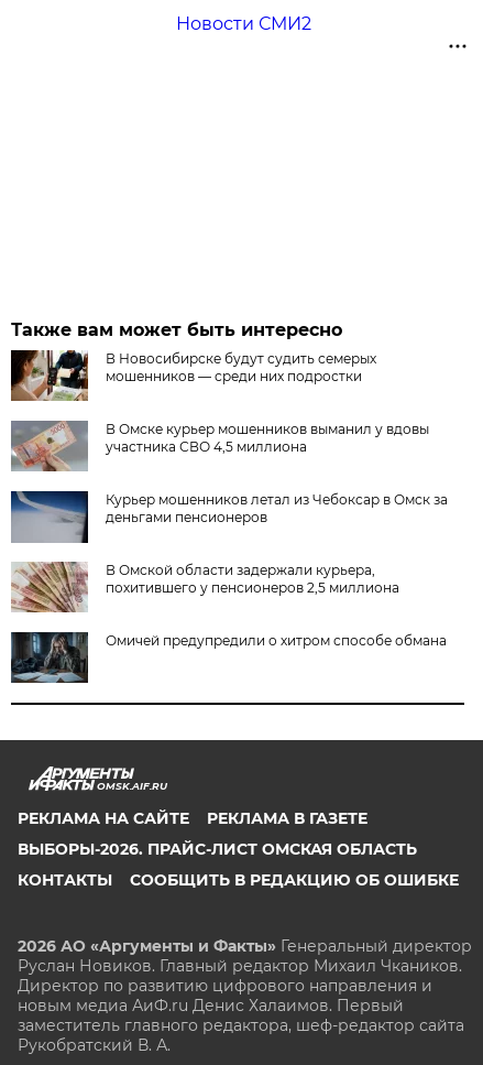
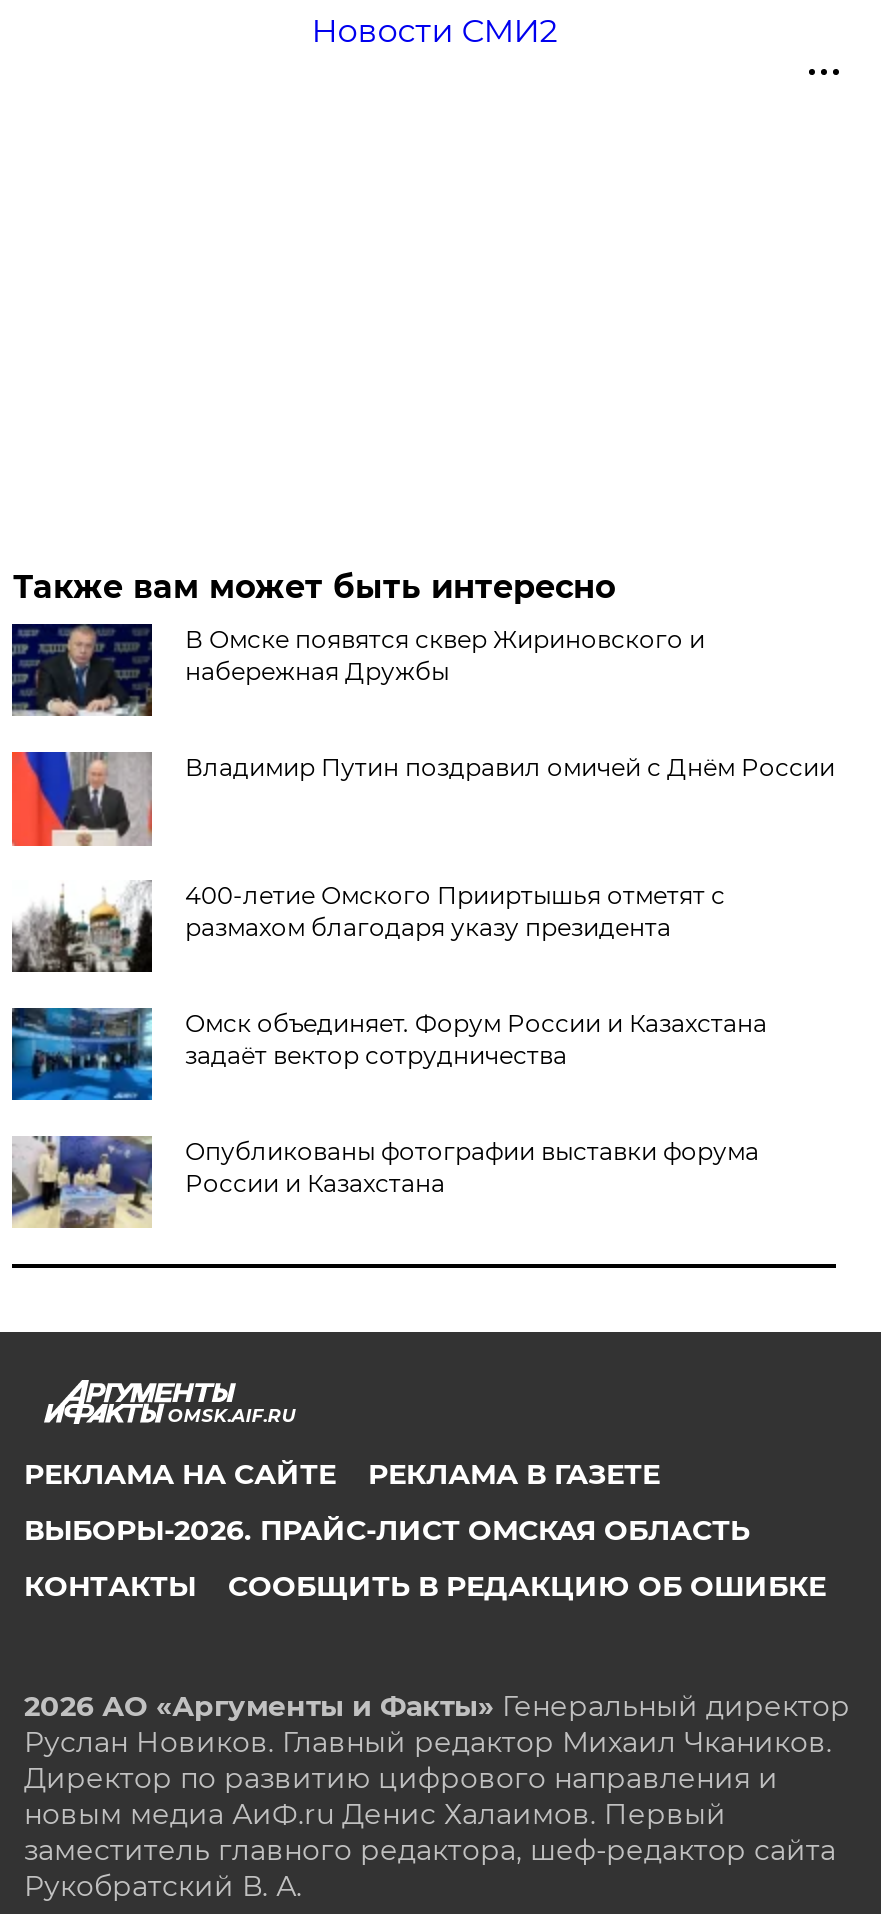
- [image]
- В Новосибирске будут судить семерых
- мошенников — среди них подростки
+ [image]
+ В Омске появятся сквер Жириновского и
+ набережная Дружбы

- [image]
- В Омске курьер мошенников выманил у вдовы
- участника СВО 4,5 миллиона
+ [image]
+ Владимир Путин поздравил омичей с Днём России

- [image]
- Курьер мошенников летал из Чебоксар в Омск за
- деньгами пенсионеров
+ [image]
+ 400-летие Омского Прииртышья отметят с
+ размахом благодаря указу президента

- [image]
- В Омской области задержали курьера,
- похитившего у пенсионеров 2,5 миллиона
+ [image]
+ Омск объединяет. Форум России и Казахстана
+ задаёт вектор сотрудничества

- [image]
- Омичей предупредили о хитром способе обмана
+ [image]
+ Опубликованы фотографии выставки форума
+ России и Казахстана
